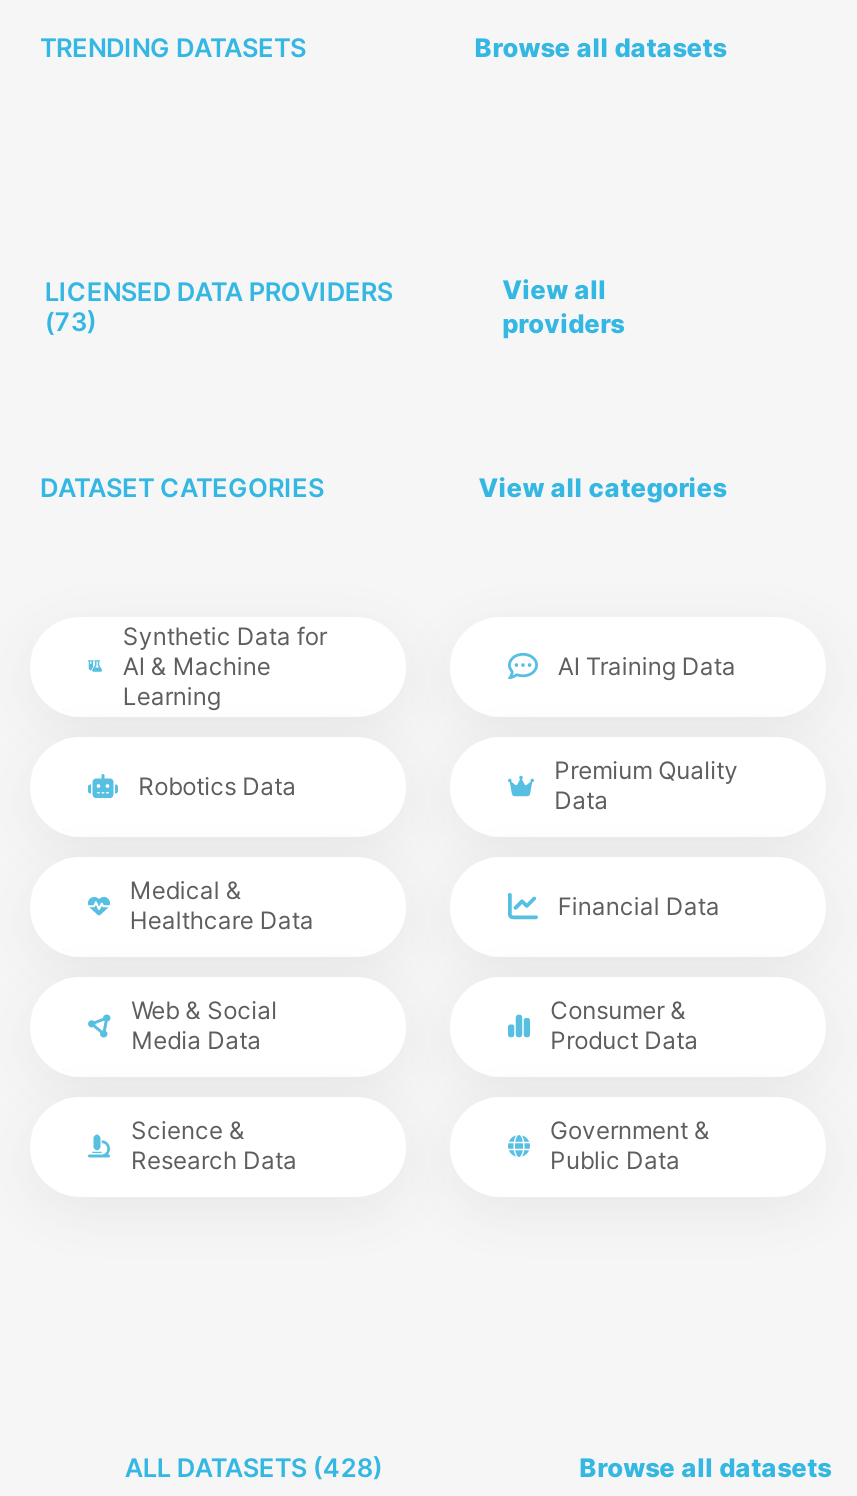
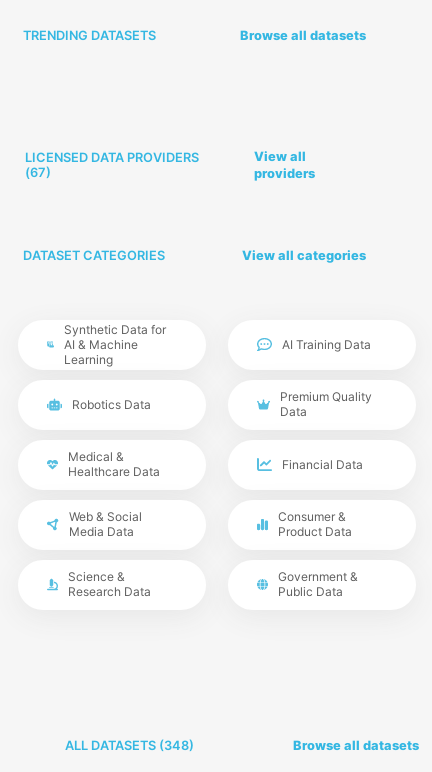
- (73)
+ (67)

- ALL DATASETS (428)
+ ALL DATASETS (348)
